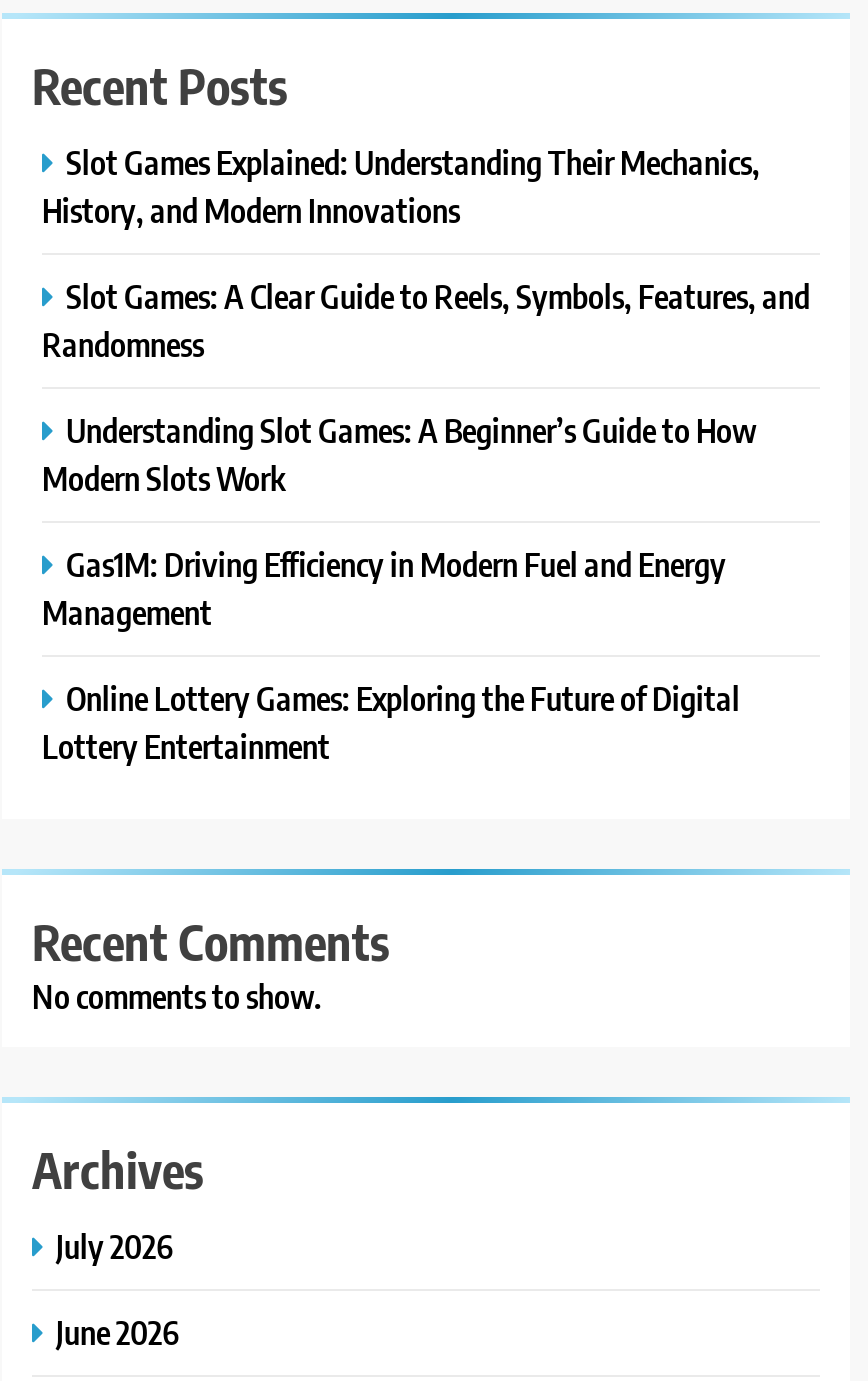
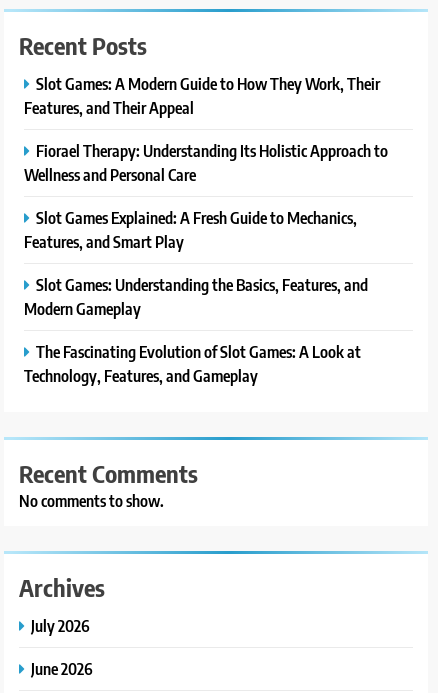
- Slot Games Explained: Understanding Their Mechanics,
- History, and Modern Innovations
+ Slot Games: A Modern Guide to How They Work, Their
+ Features, and Their Appeal

- Slot Games: A Clear Guide to Reels, Symbols, Features, and
- Randomness
+ Fiorael Therapy: Understanding Its Holistic Approach to
+ Wellness and Personal Care

- Understanding Slot Games: A Beginner’s Guide to How
- Modern Slots Work
+ Slot Games Explained: A Fresh Guide to Mechanics,
+ Features, and Smart Play

- Gas1M: Driving Efficiency in Modern Fuel and Energy
- Management
+ Slot Games: Understanding the Basics, Features, and
+ Modern Gameplay

- Online Lottery Games: Exploring the Future of Digital
- Lottery Entertainment
+ The Fascinating Evolution of Slot Games: A Look at
+ Technology, Features, and Gameplay
